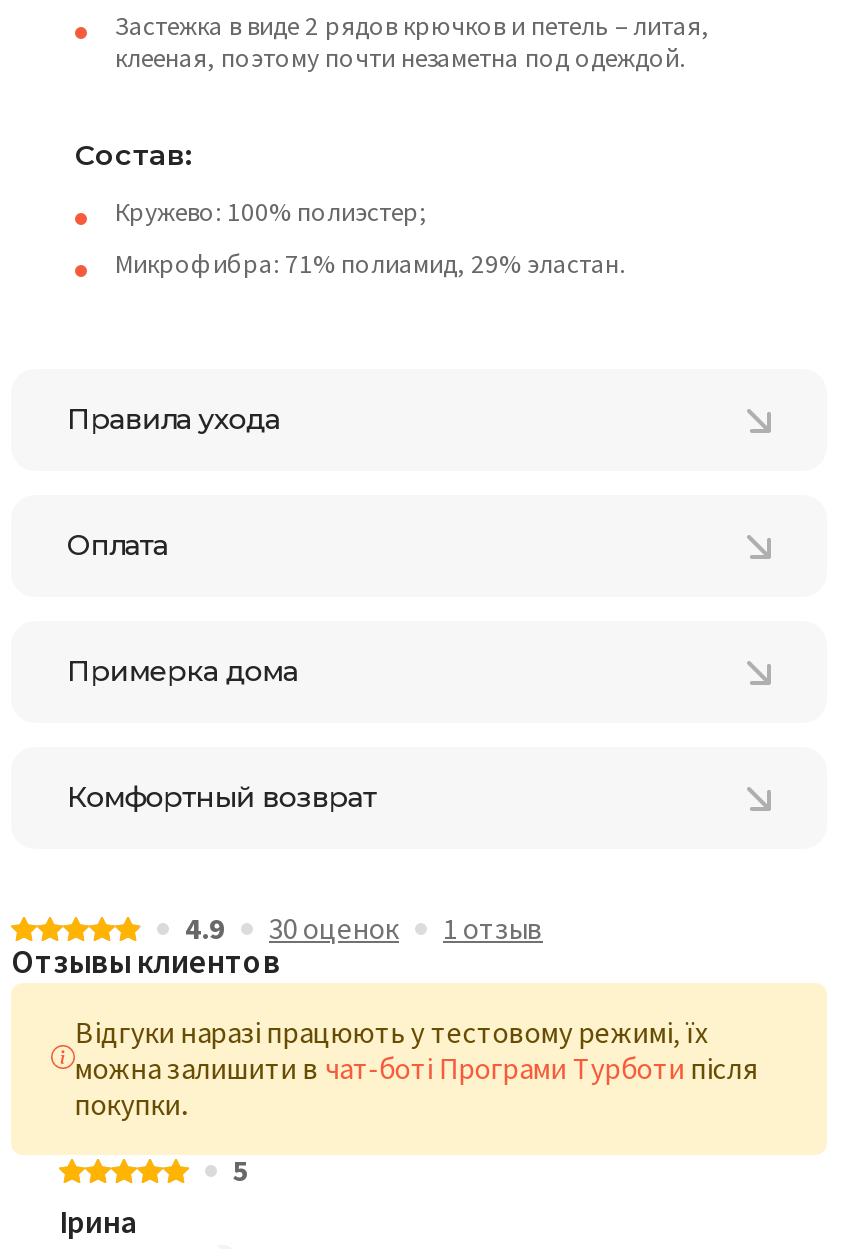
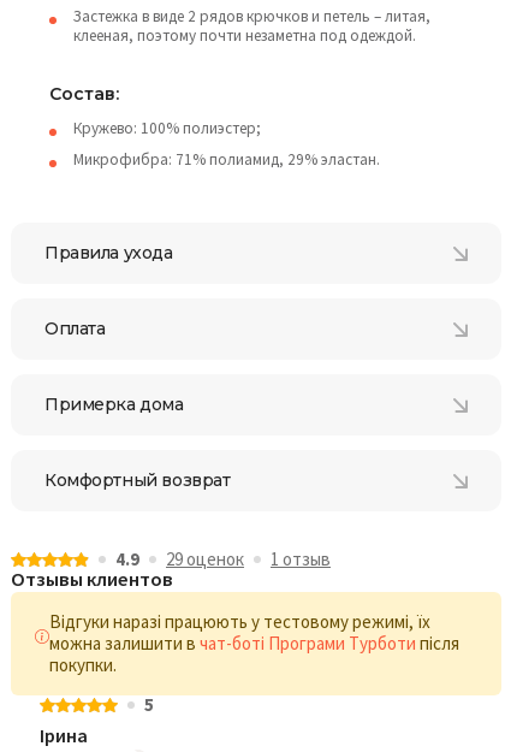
- 4.9 30 оценок 1 отзыв
+ 4.9 29 оценок 1 отзыв
